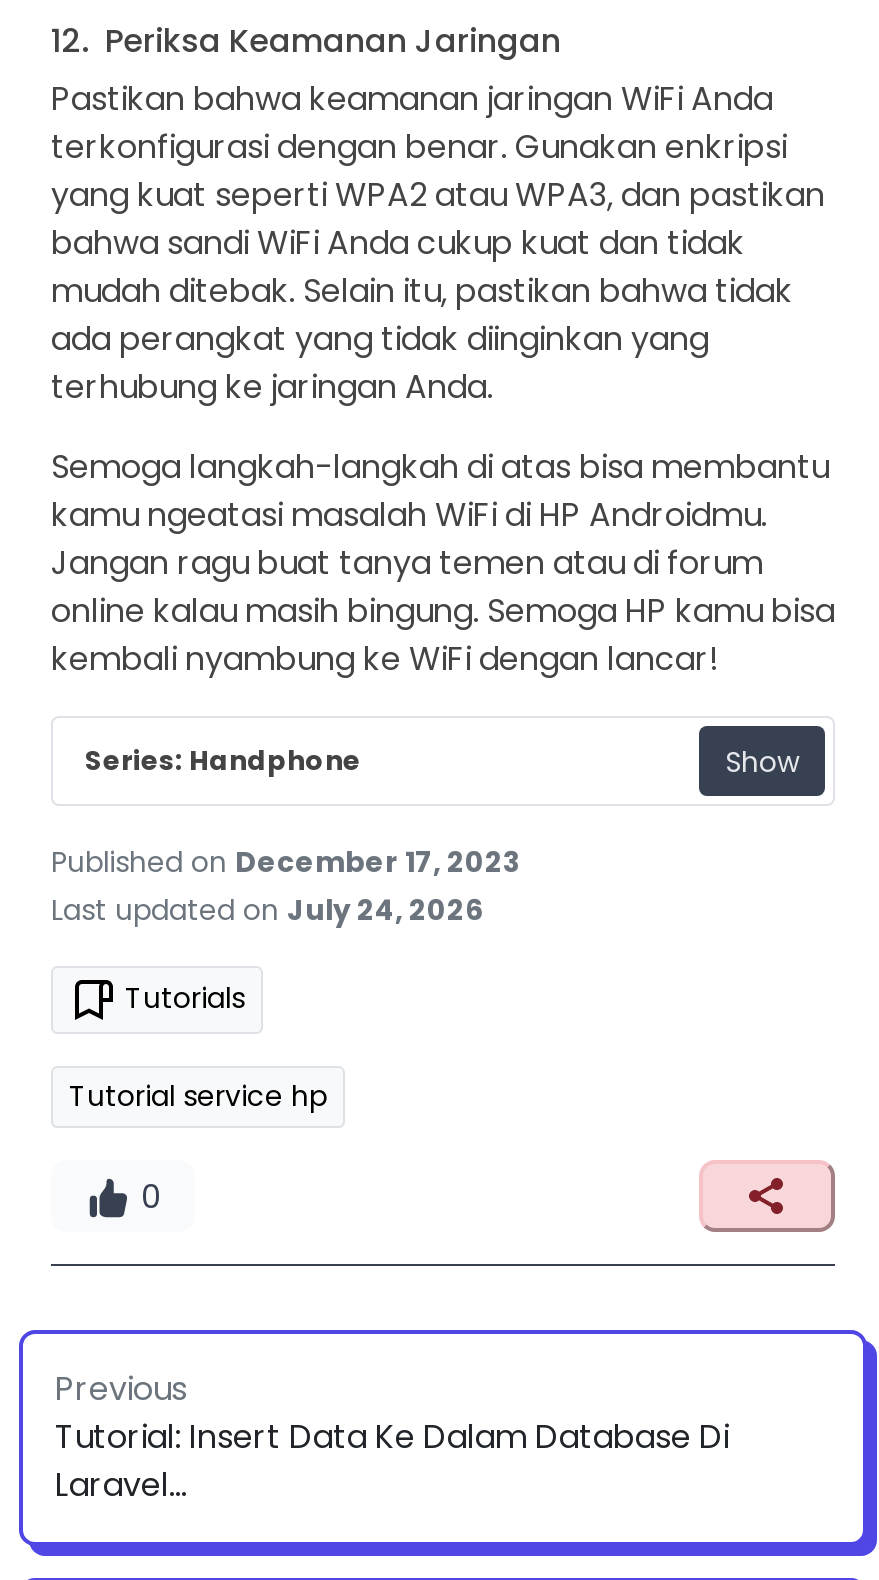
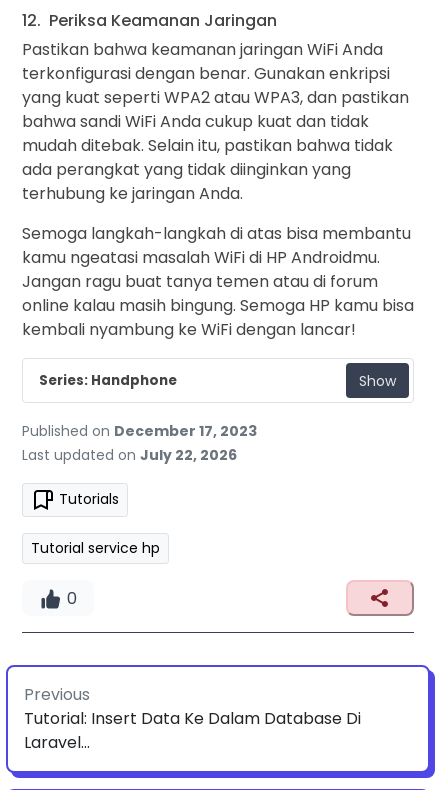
- Last updated on July 24, 2026
+ Last updated on July 22, 2026
